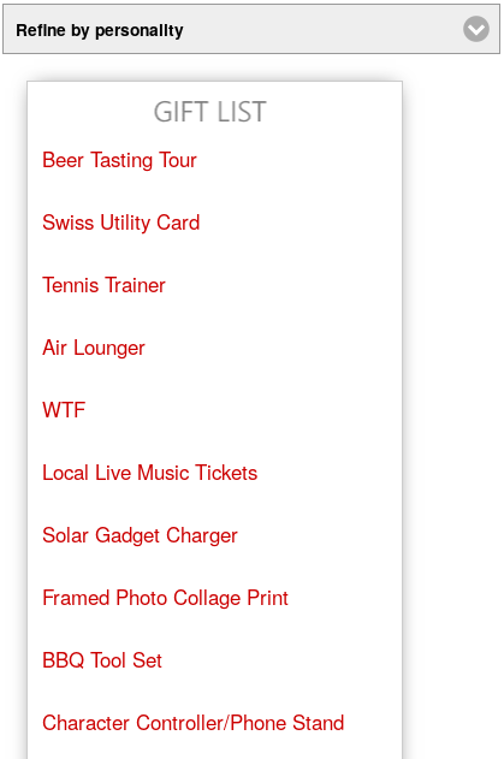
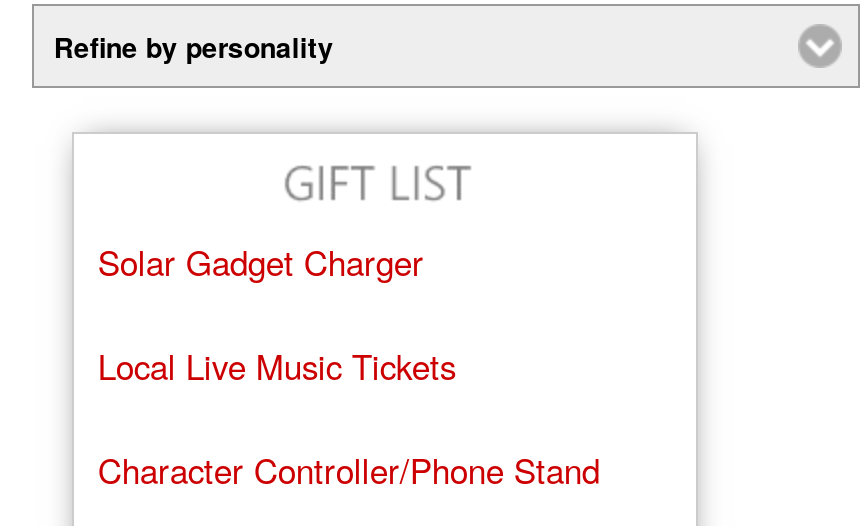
- Beer Tasting Tour
- Swiss Utility Card
- Tennis Trainer
- Air Lounger
- WTF

moved up: Solar Gadget Charger

- Framed Photo Collage Print
- BBQ Tool Set
